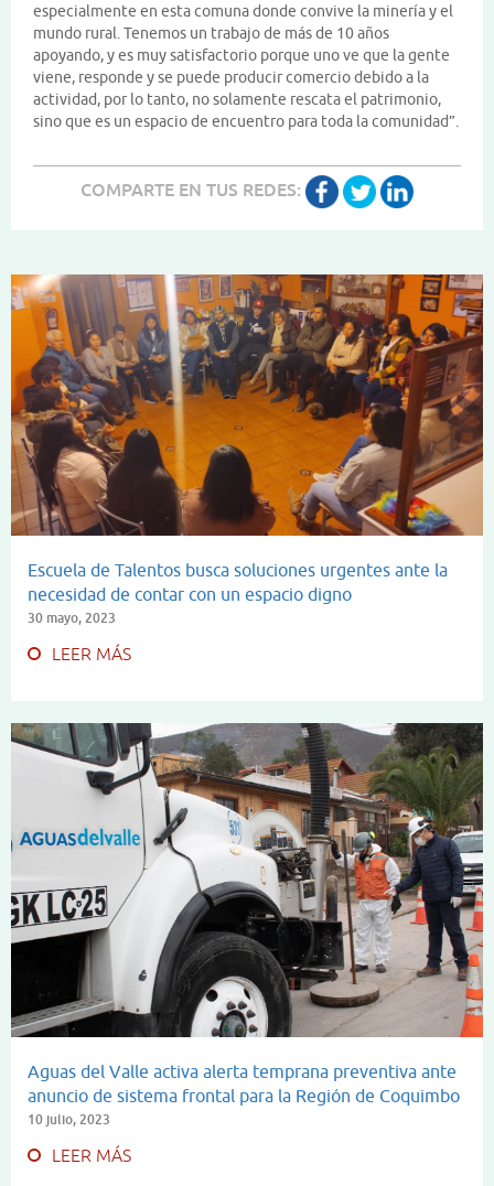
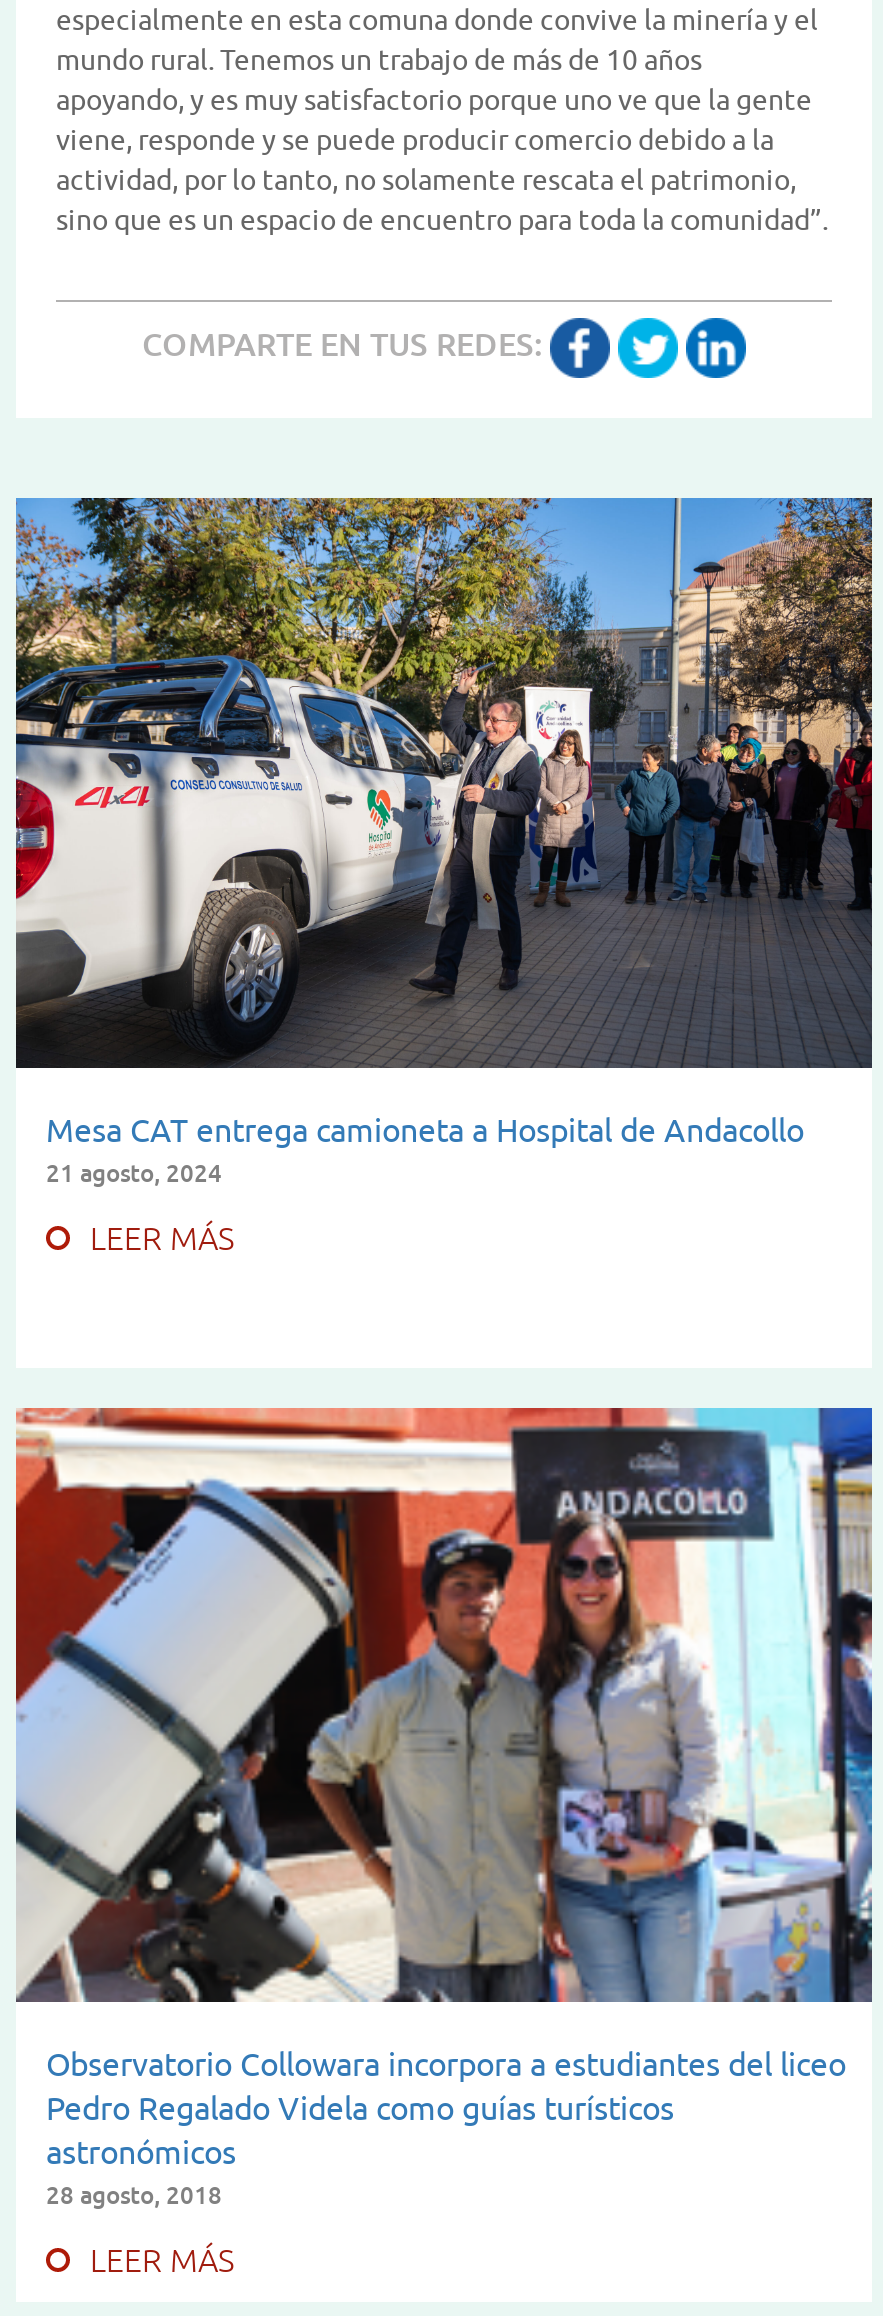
- [image]
- Escuela de Talentos busca soluciones urgentes ante la
- necesidad de contar con un espacio digno
- 30 mayo, 2023
+ [image]
+ Mesa CAT entrega camioneta a Hospital de Andacollo
+ 21 agosto, 2024

- [image]
- Aguas del Valle activa alerta temprana preventiva ante
- anuncio de sistema frontal para la Región de Coquimbo
- 10 julio, 2023
+ [image]
+ Observatorio Collowara incorpora a estudiantes del liceo
+ Pedro Regalado Videla como guías turísticos
+ astronómicos
+ 28 agosto, 2018
